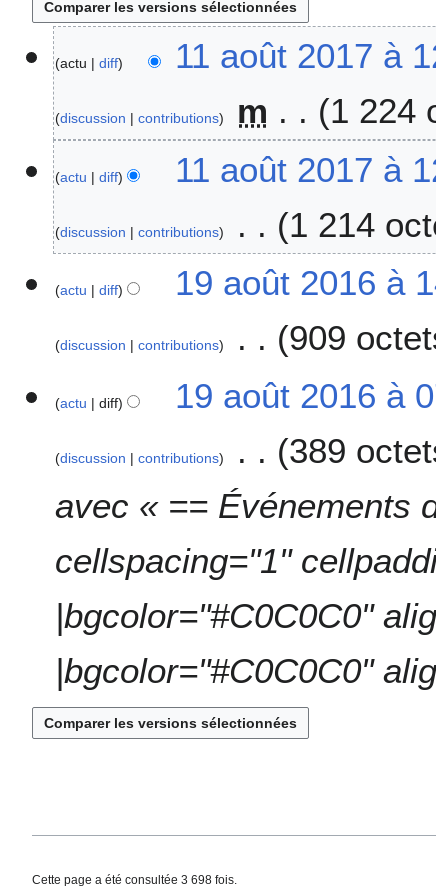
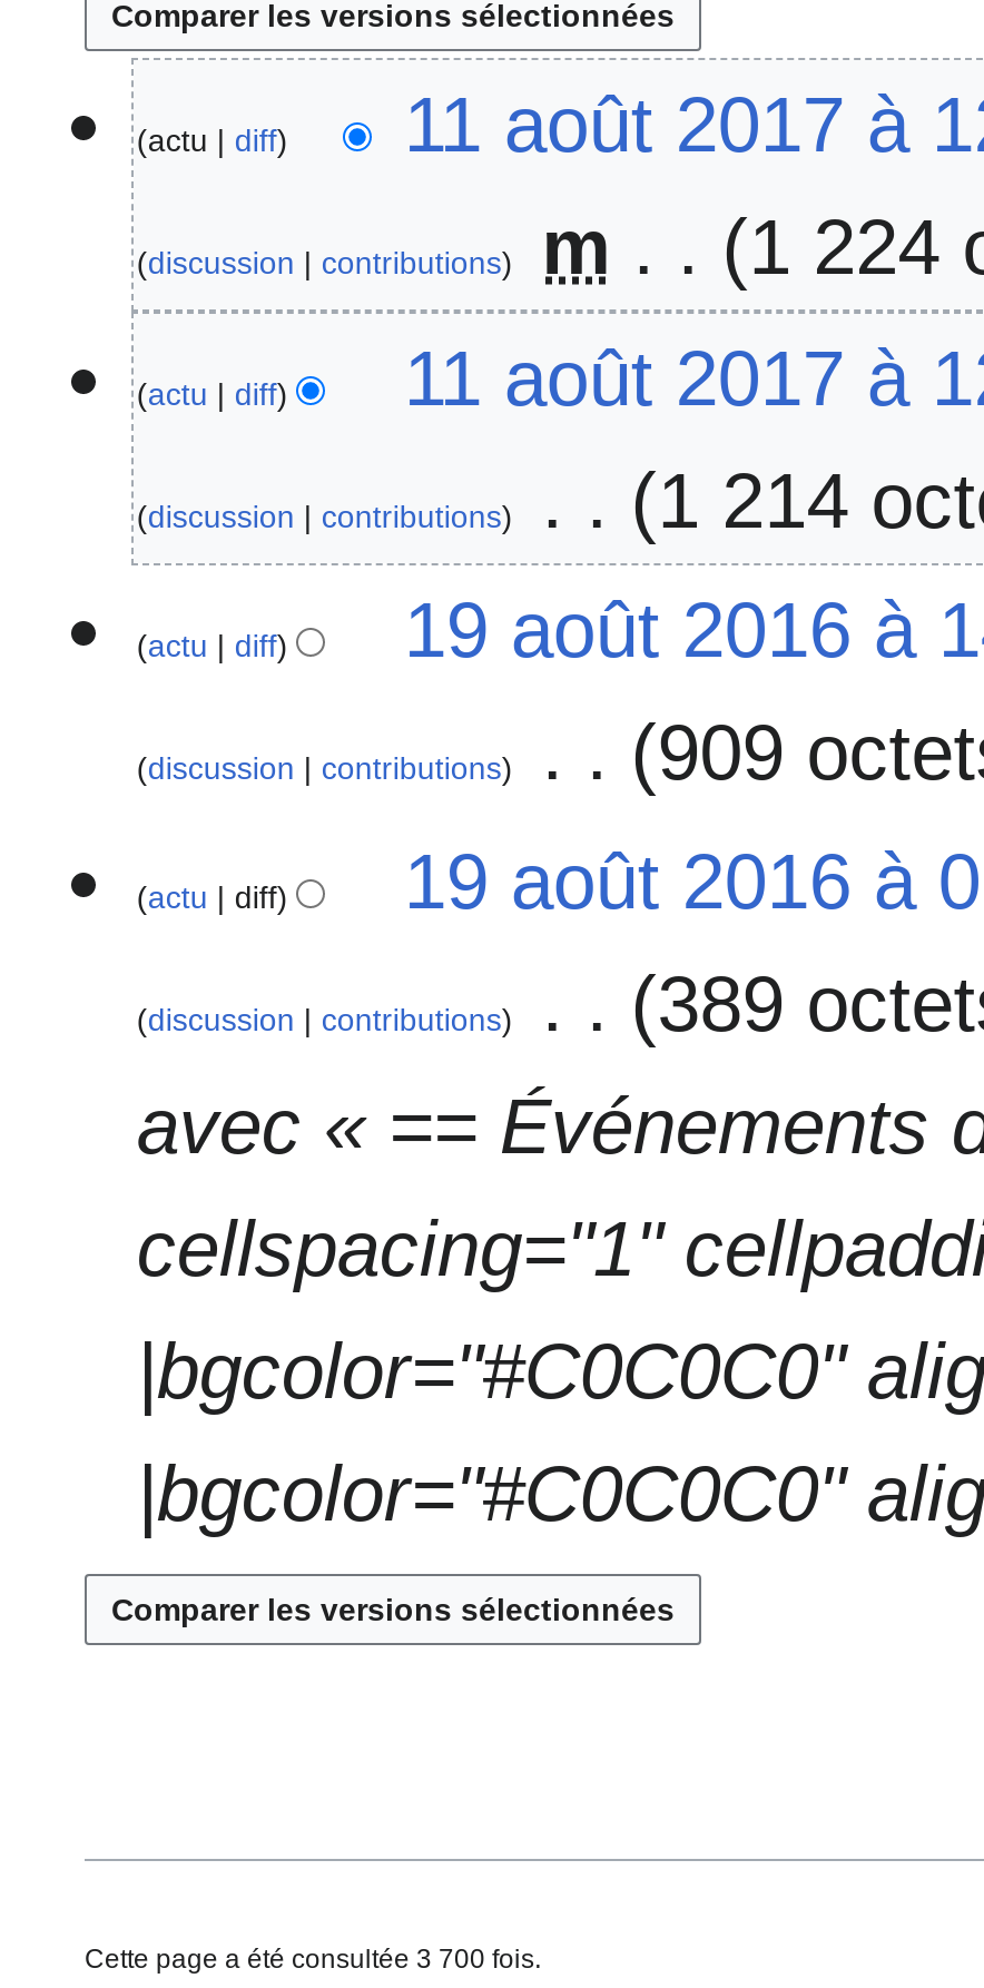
- Cette page a été consultée 3 698 fois.
+ Cette page a été consultée 3 700 fois.
